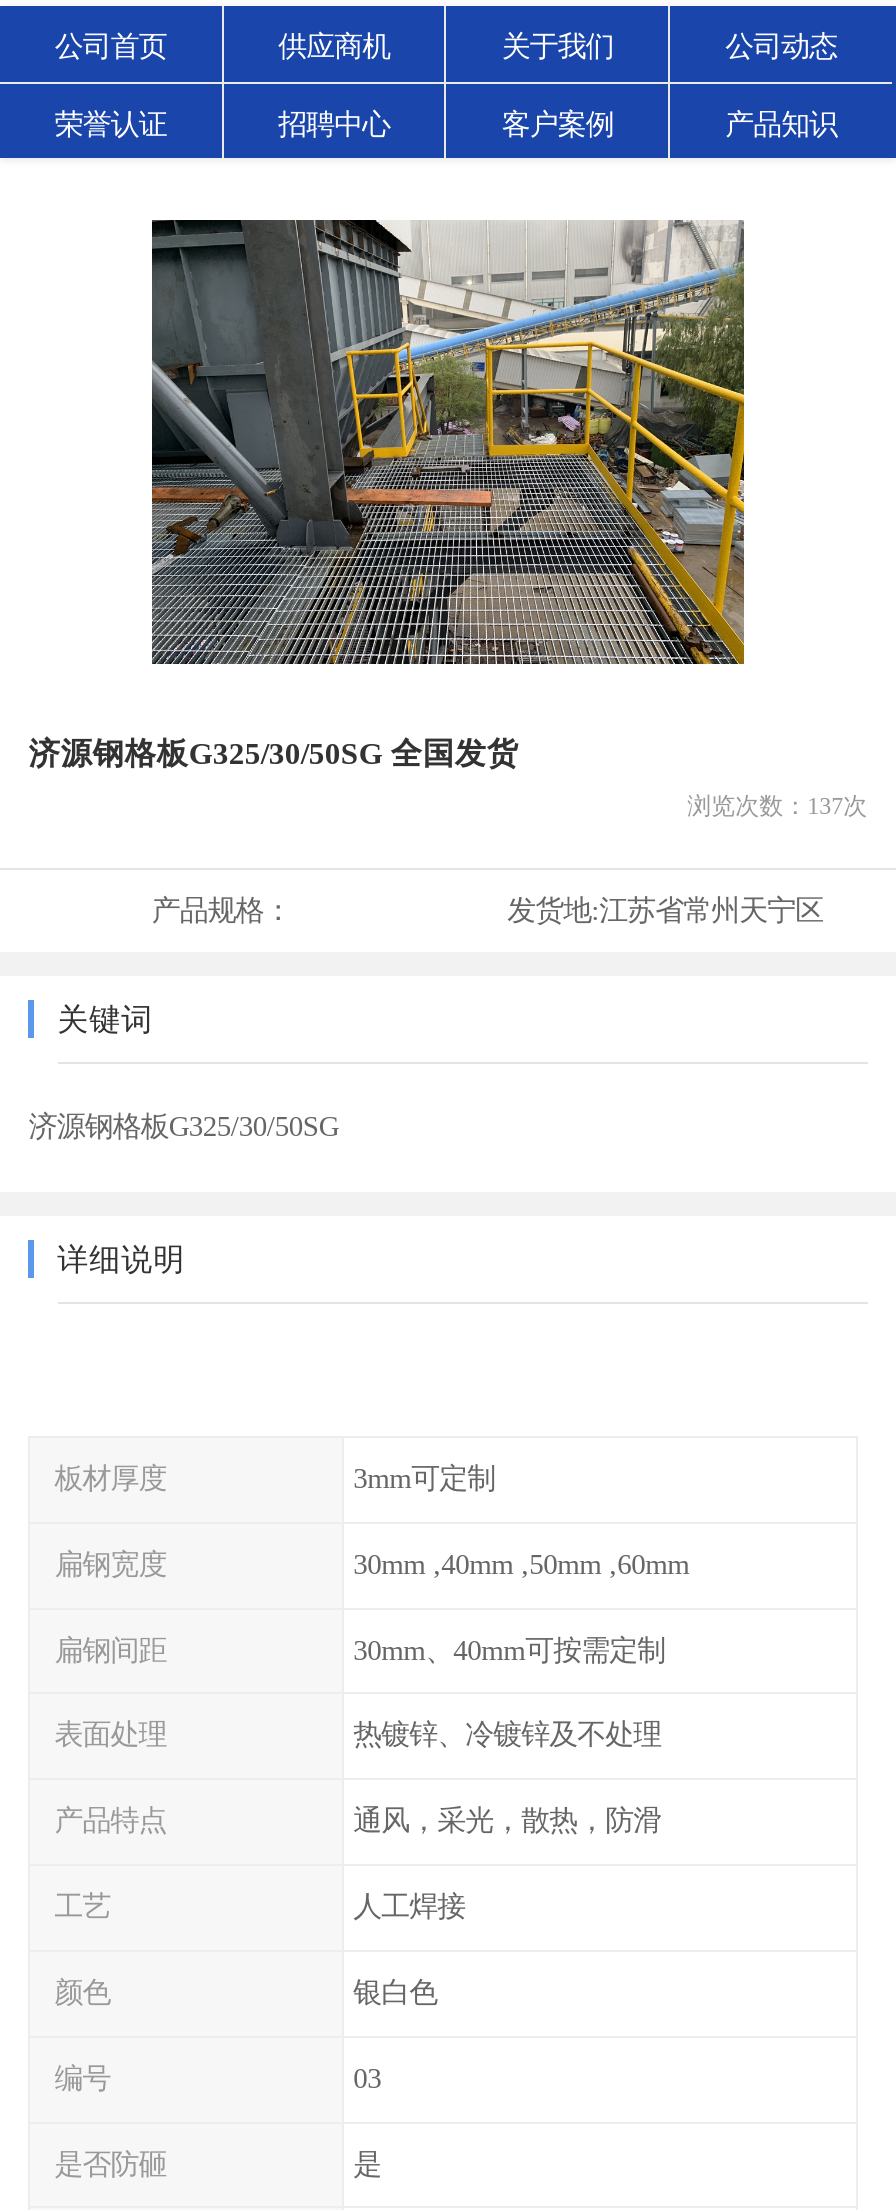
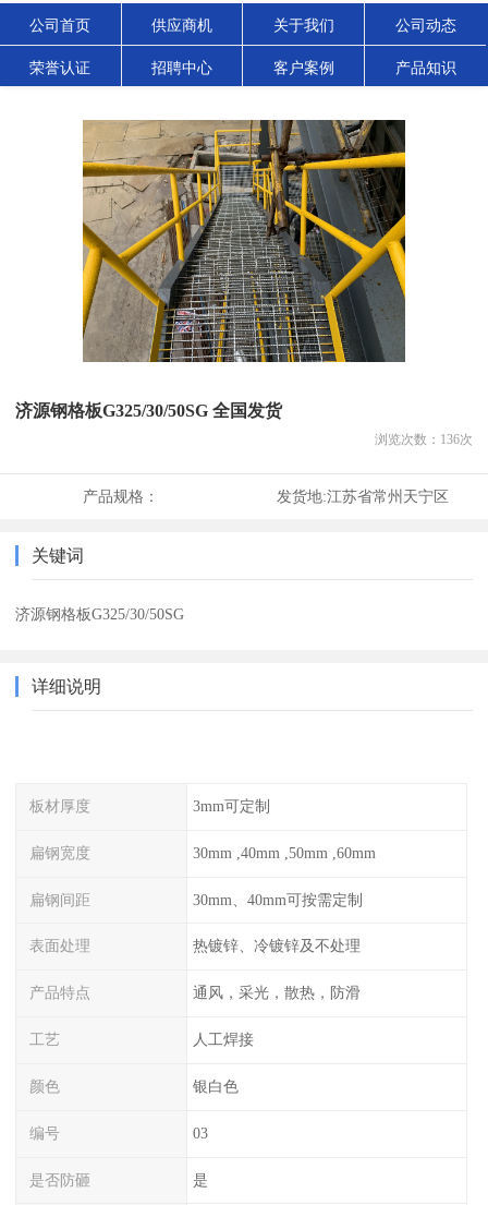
- [image]
+ [image]

- 浏览次数：137次
+ 浏览次数：136次
